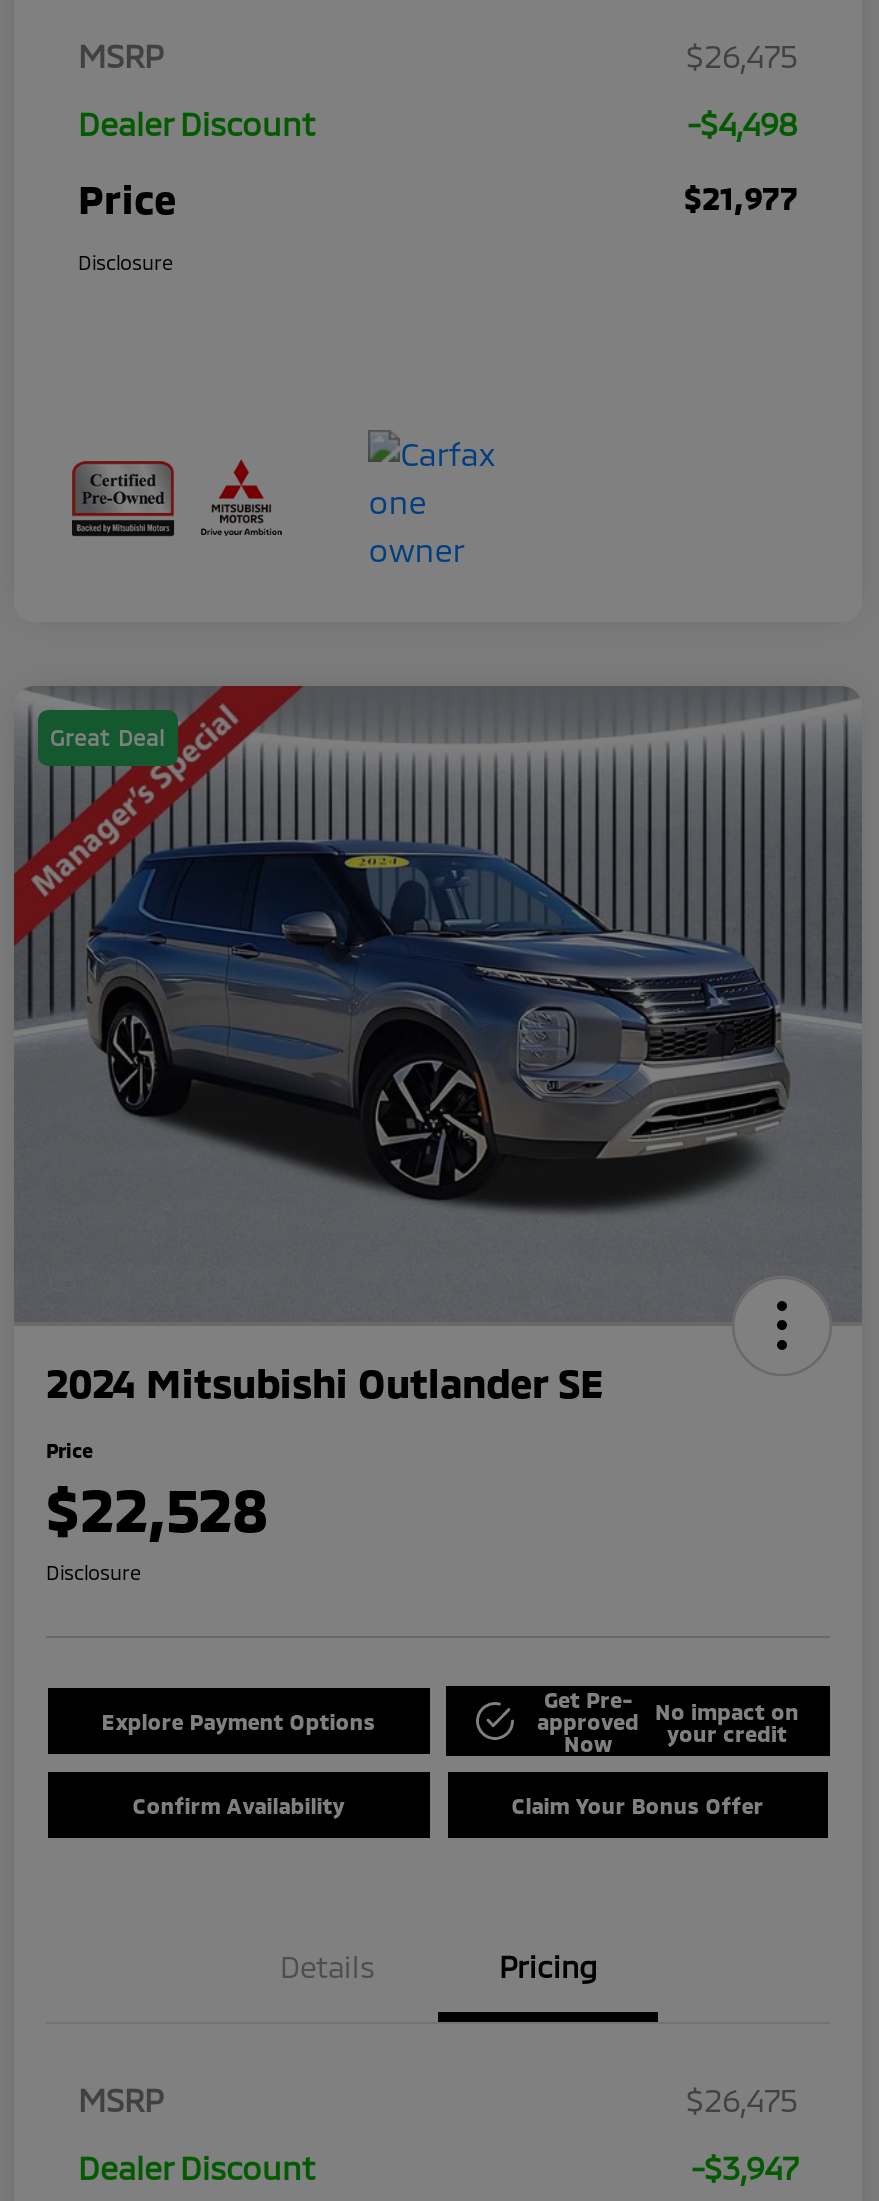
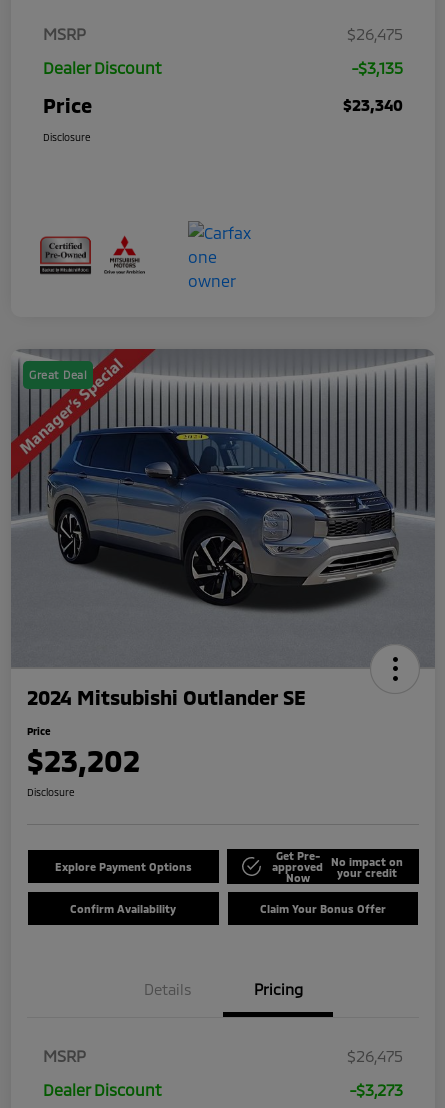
- -$4,498
+ -$3,135

- $21,977
+ $23,340

- $22,528
+ $23,202

- -$3,947
+ -$3,273
